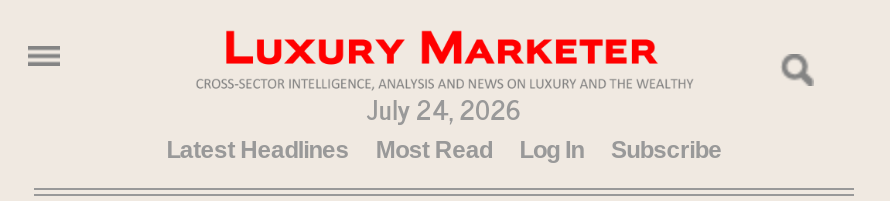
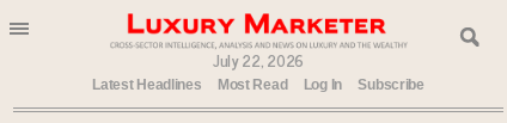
- July 24, 2026
+ July 22, 2026
